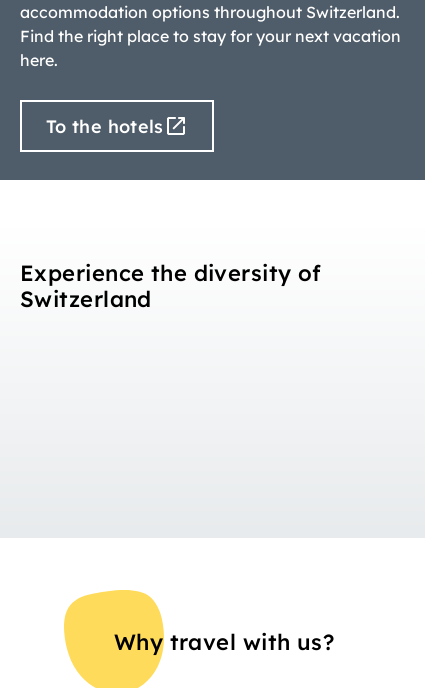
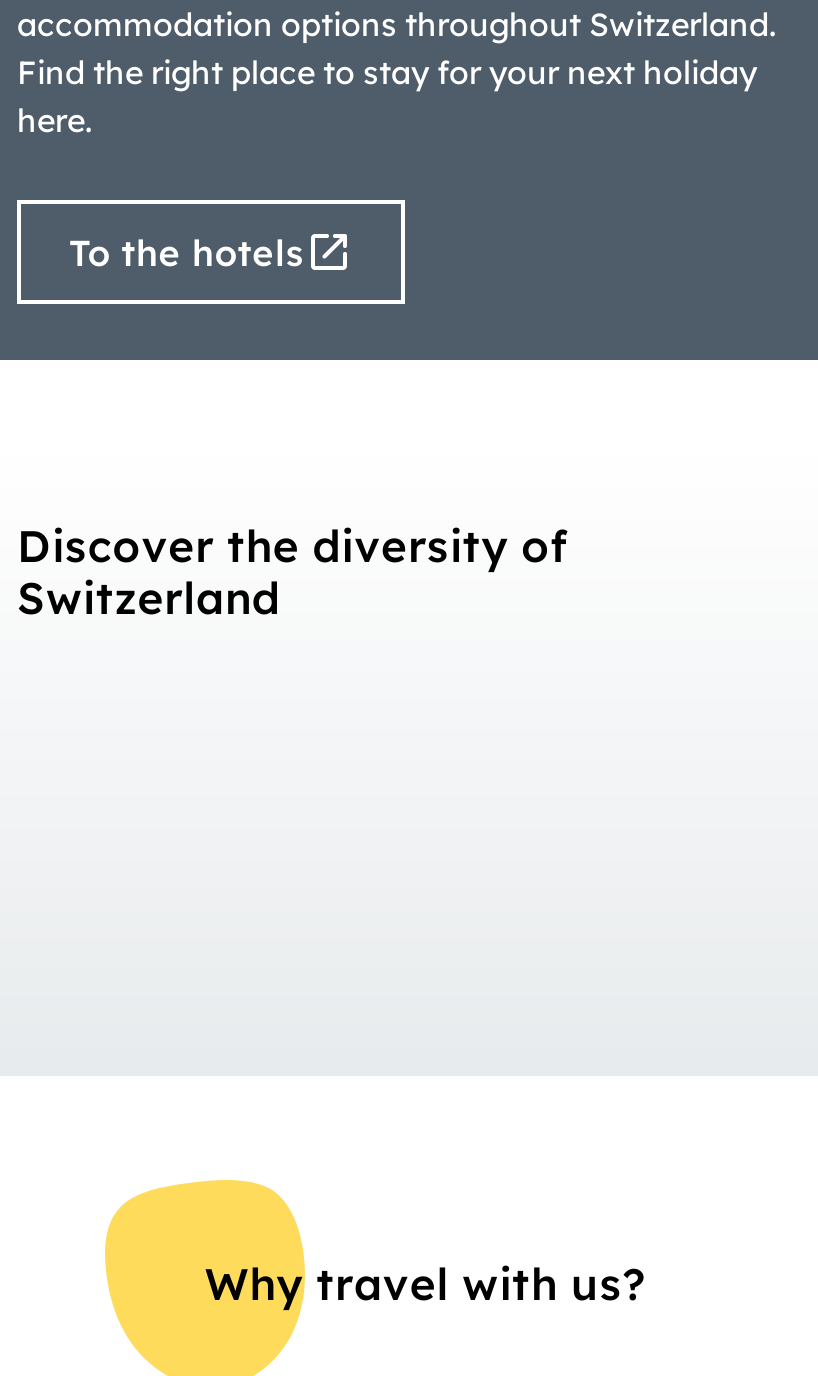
- Find the right place to stay for your next vacation
+ Find the right place to stay for your next holiday

- Experience the diversity of
+ Discover the diversity of
